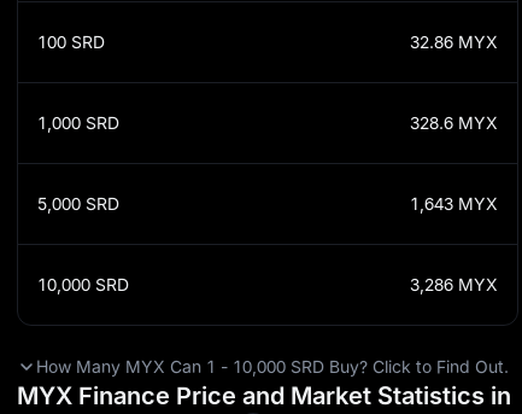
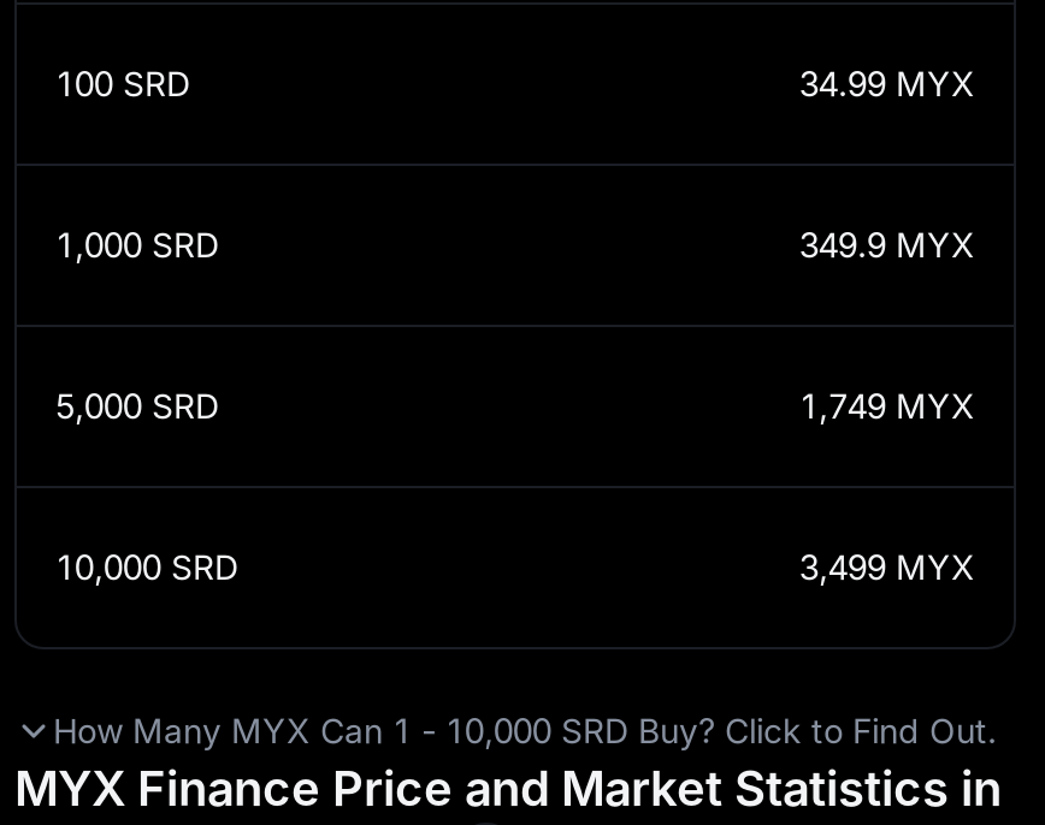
- 32.86 MYX
+ 34.99 MYX

- 328.6 MYX
+ 349.9 MYX

- 1,643 MYX
+ 1,749 MYX

- 3,286 MYX
+ 3,499 MYX
